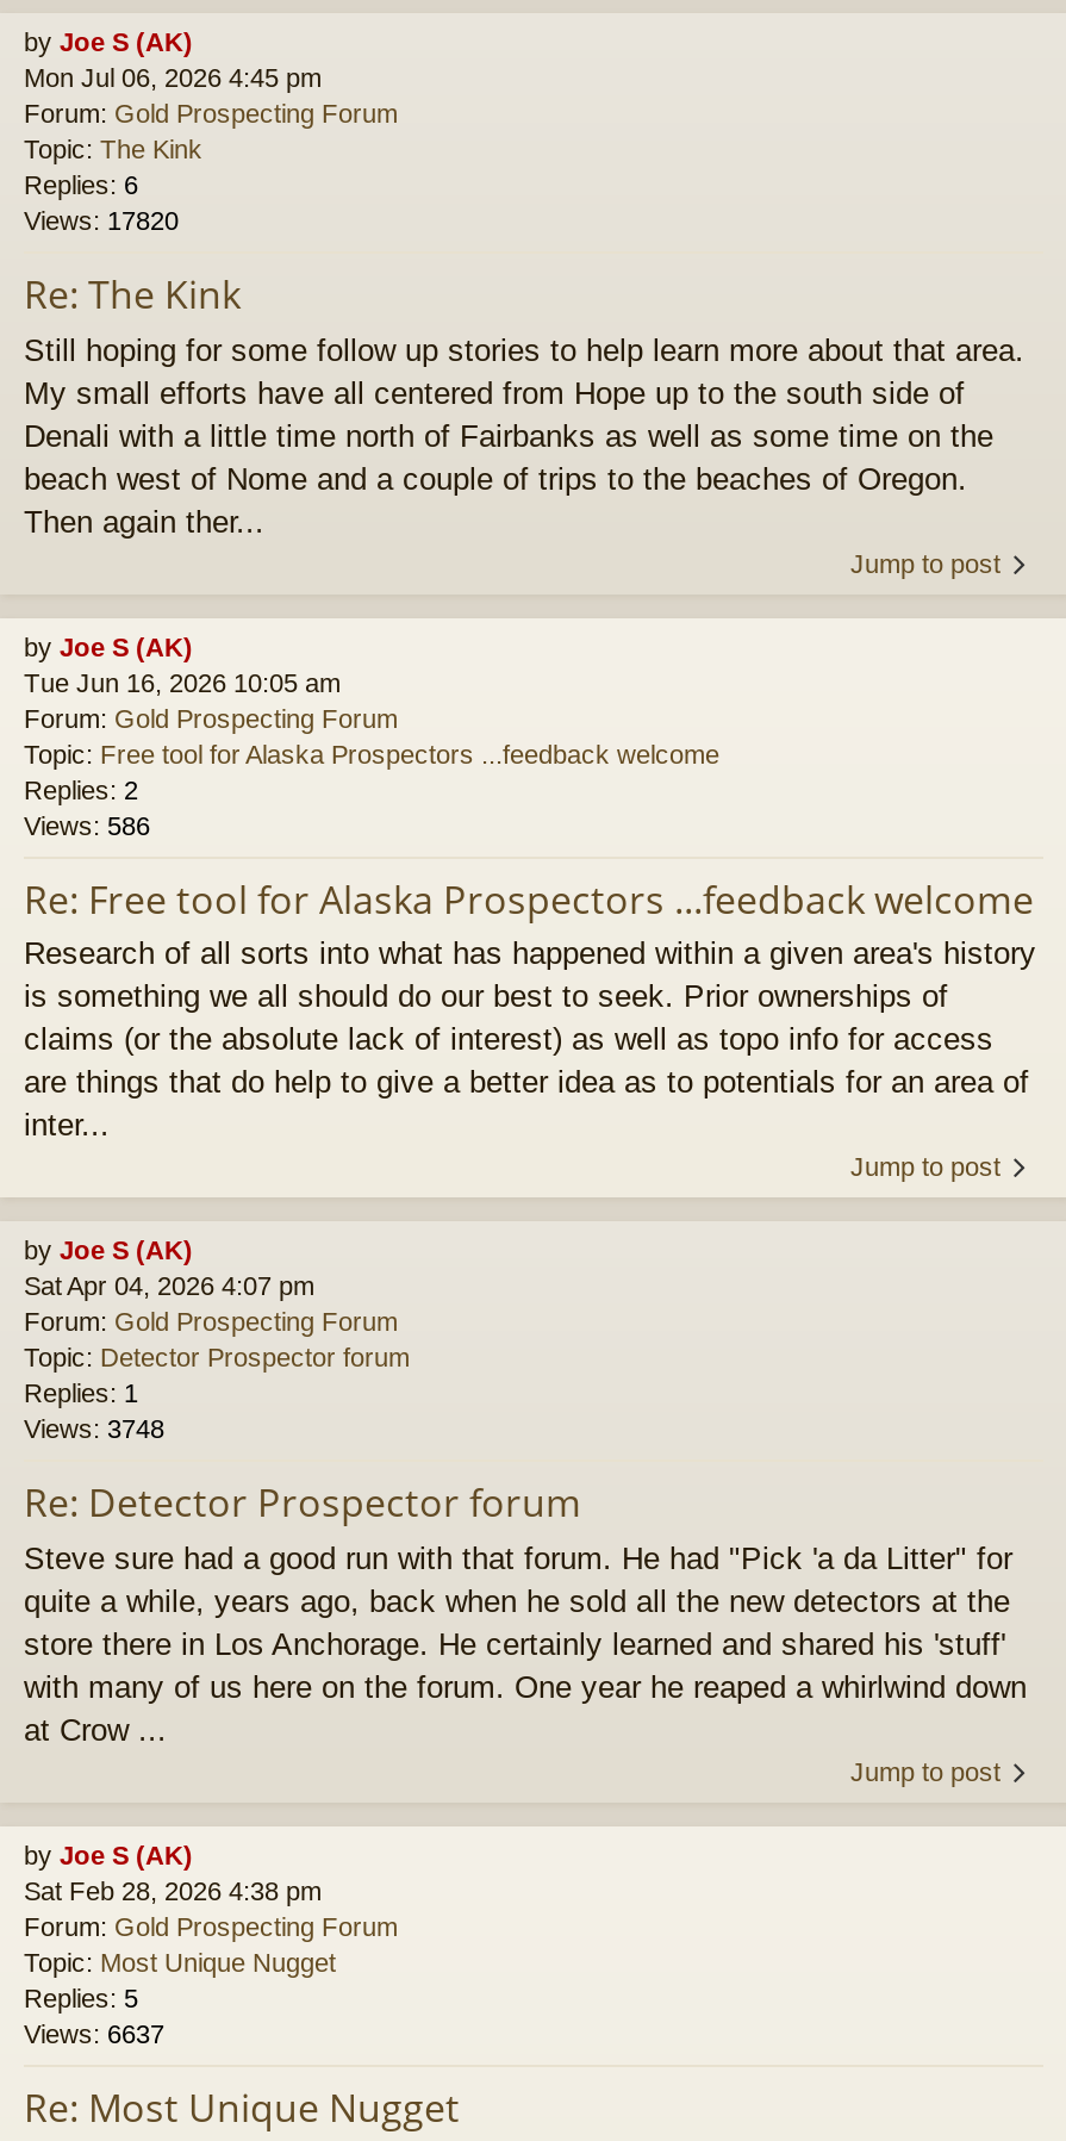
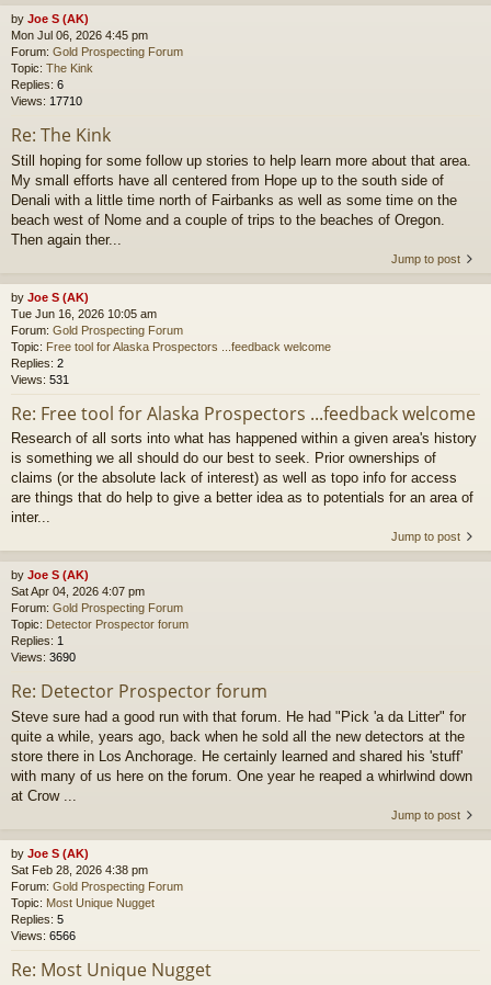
- Views: 17820
+ Views: 17710

- Views: 586
+ Views: 531

- Views: 3748
+ Views: 3690

- Views: 6637
+ Views: 6566
